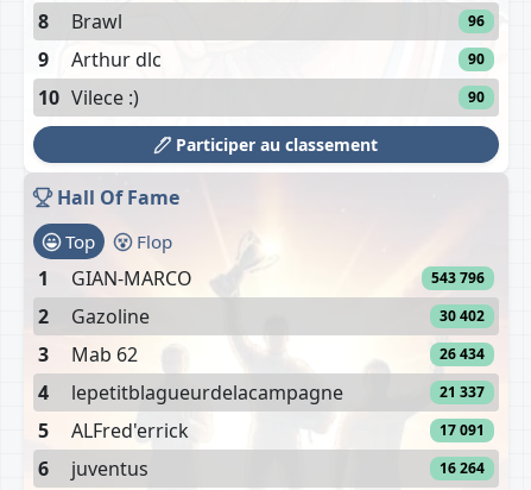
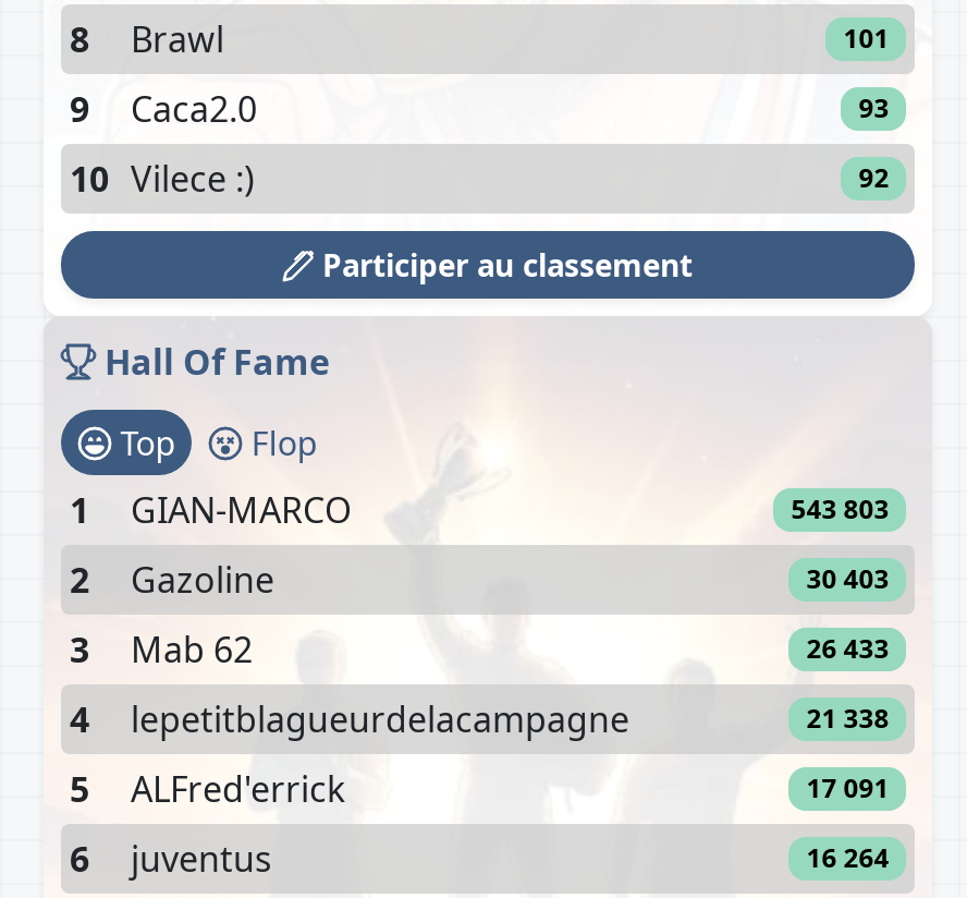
- 96
+ 101

- Arthur dlc
- 90
+ Caca2.0
+ 93

- 90
+ 92

- 543 796
+ 543 803

- 30 402
+ 30 403

- 26 434
+ 26 433

- 21 337
+ 21 338
